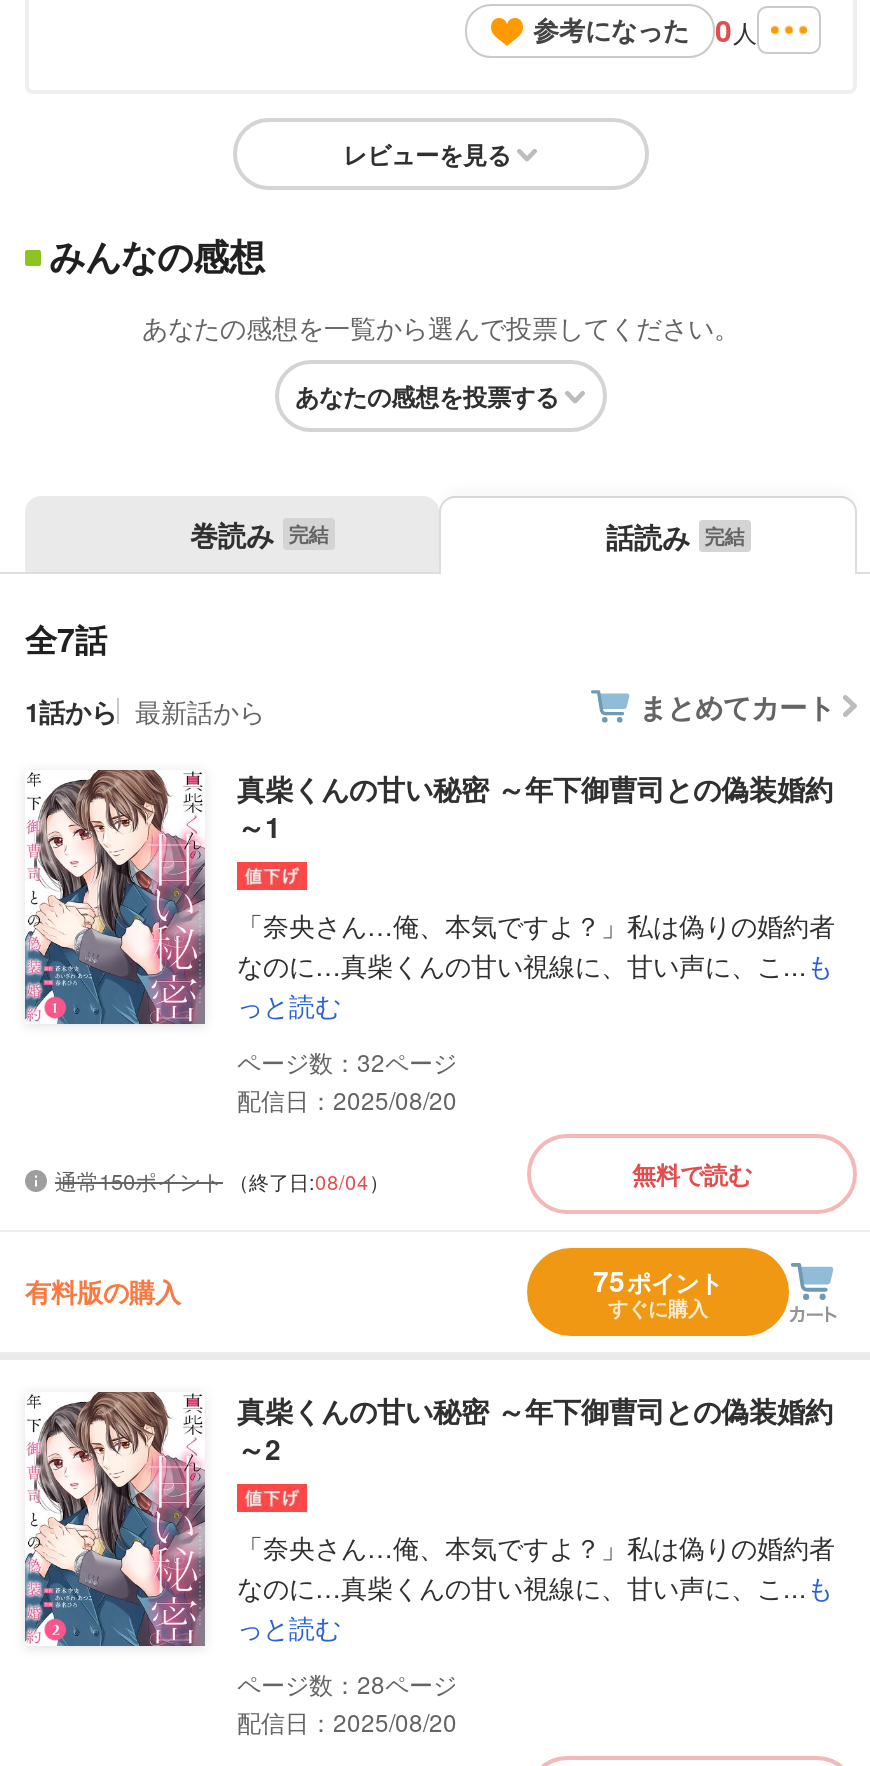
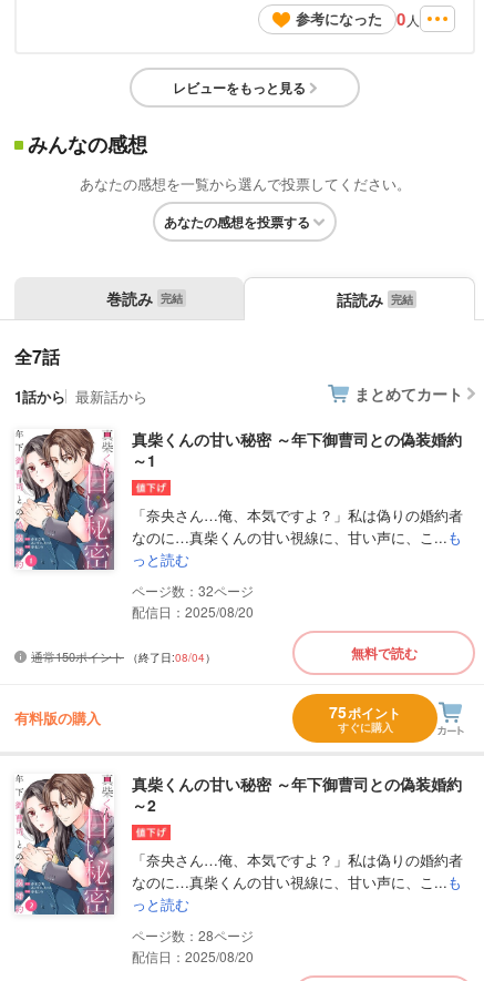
- レビューを見る
+ レビューをもっと見る
